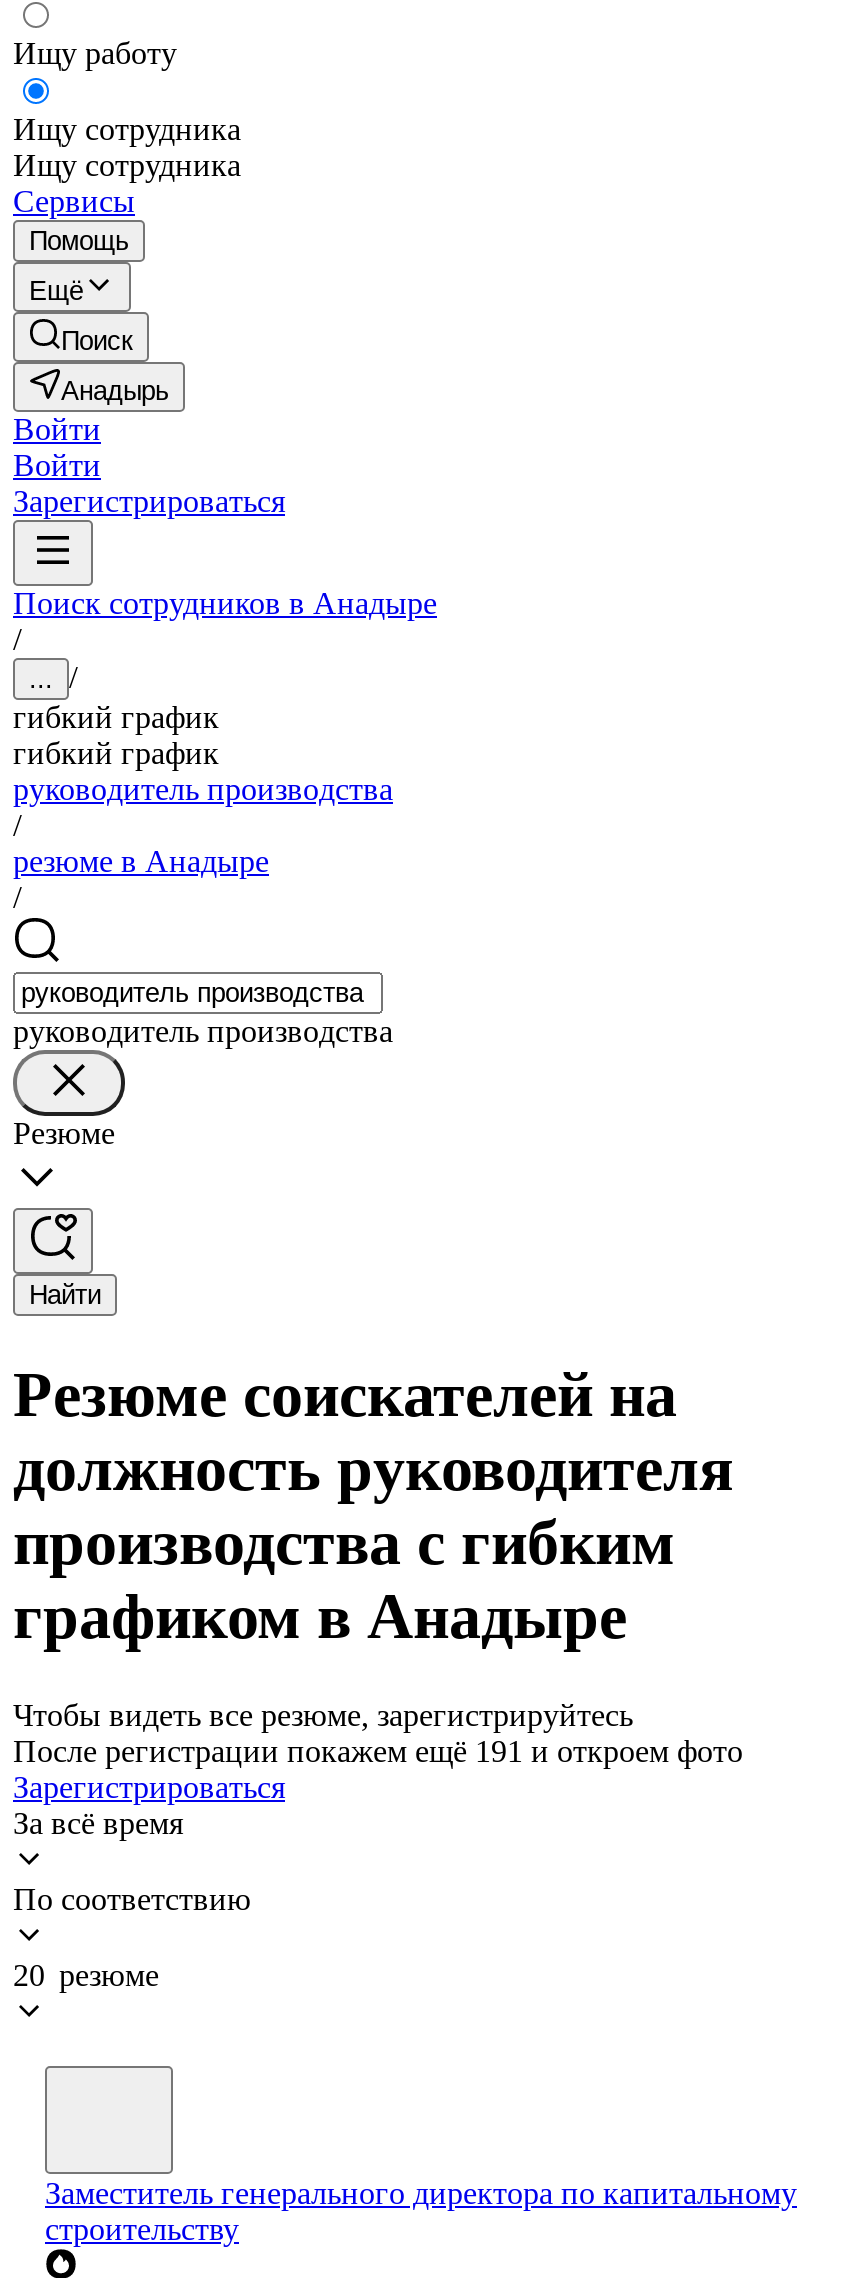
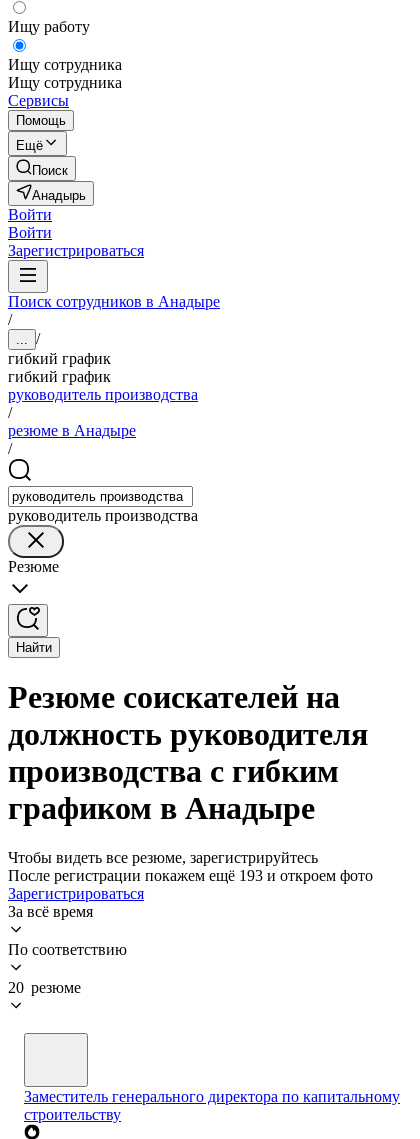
- После регистрации покажем ещё 191 и откроем фото
+ После регистрации покажем ещё 193 и откроем фото
